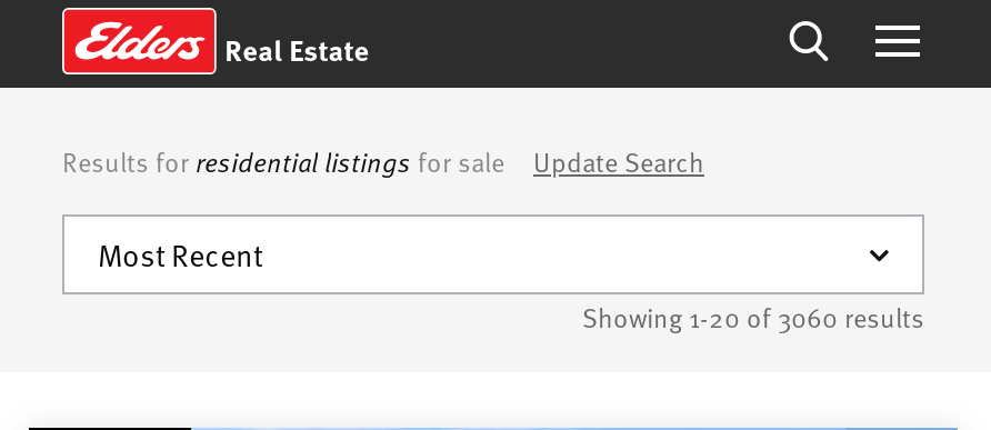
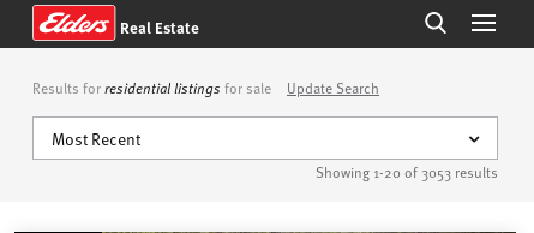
- Showing 1-20 of 3060 results
+ Showing 1-20 of 3053 results
